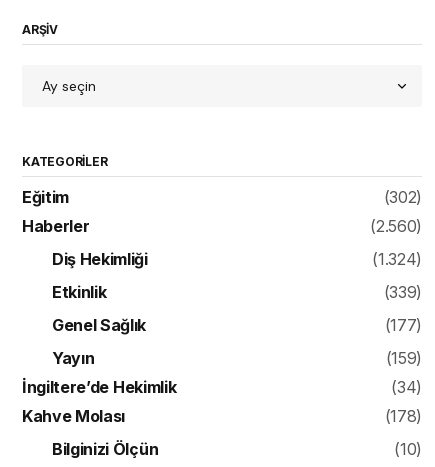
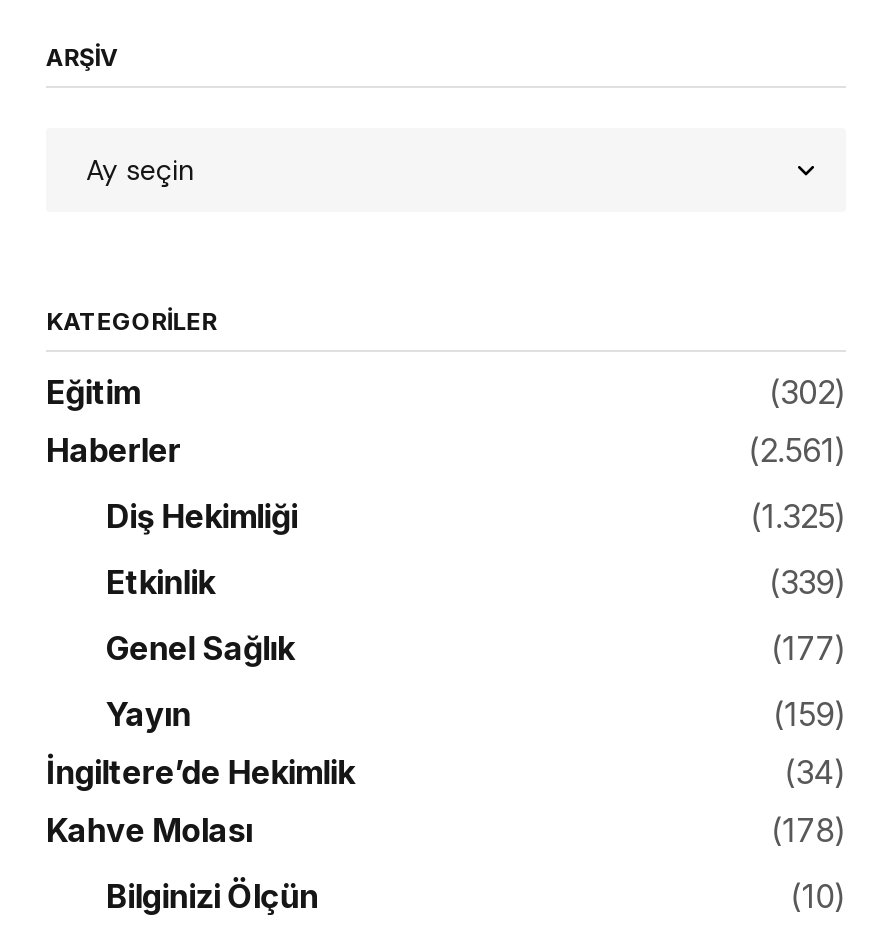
- (2.560)
+ (2.561)

- (1.324)
+ (1.325)
